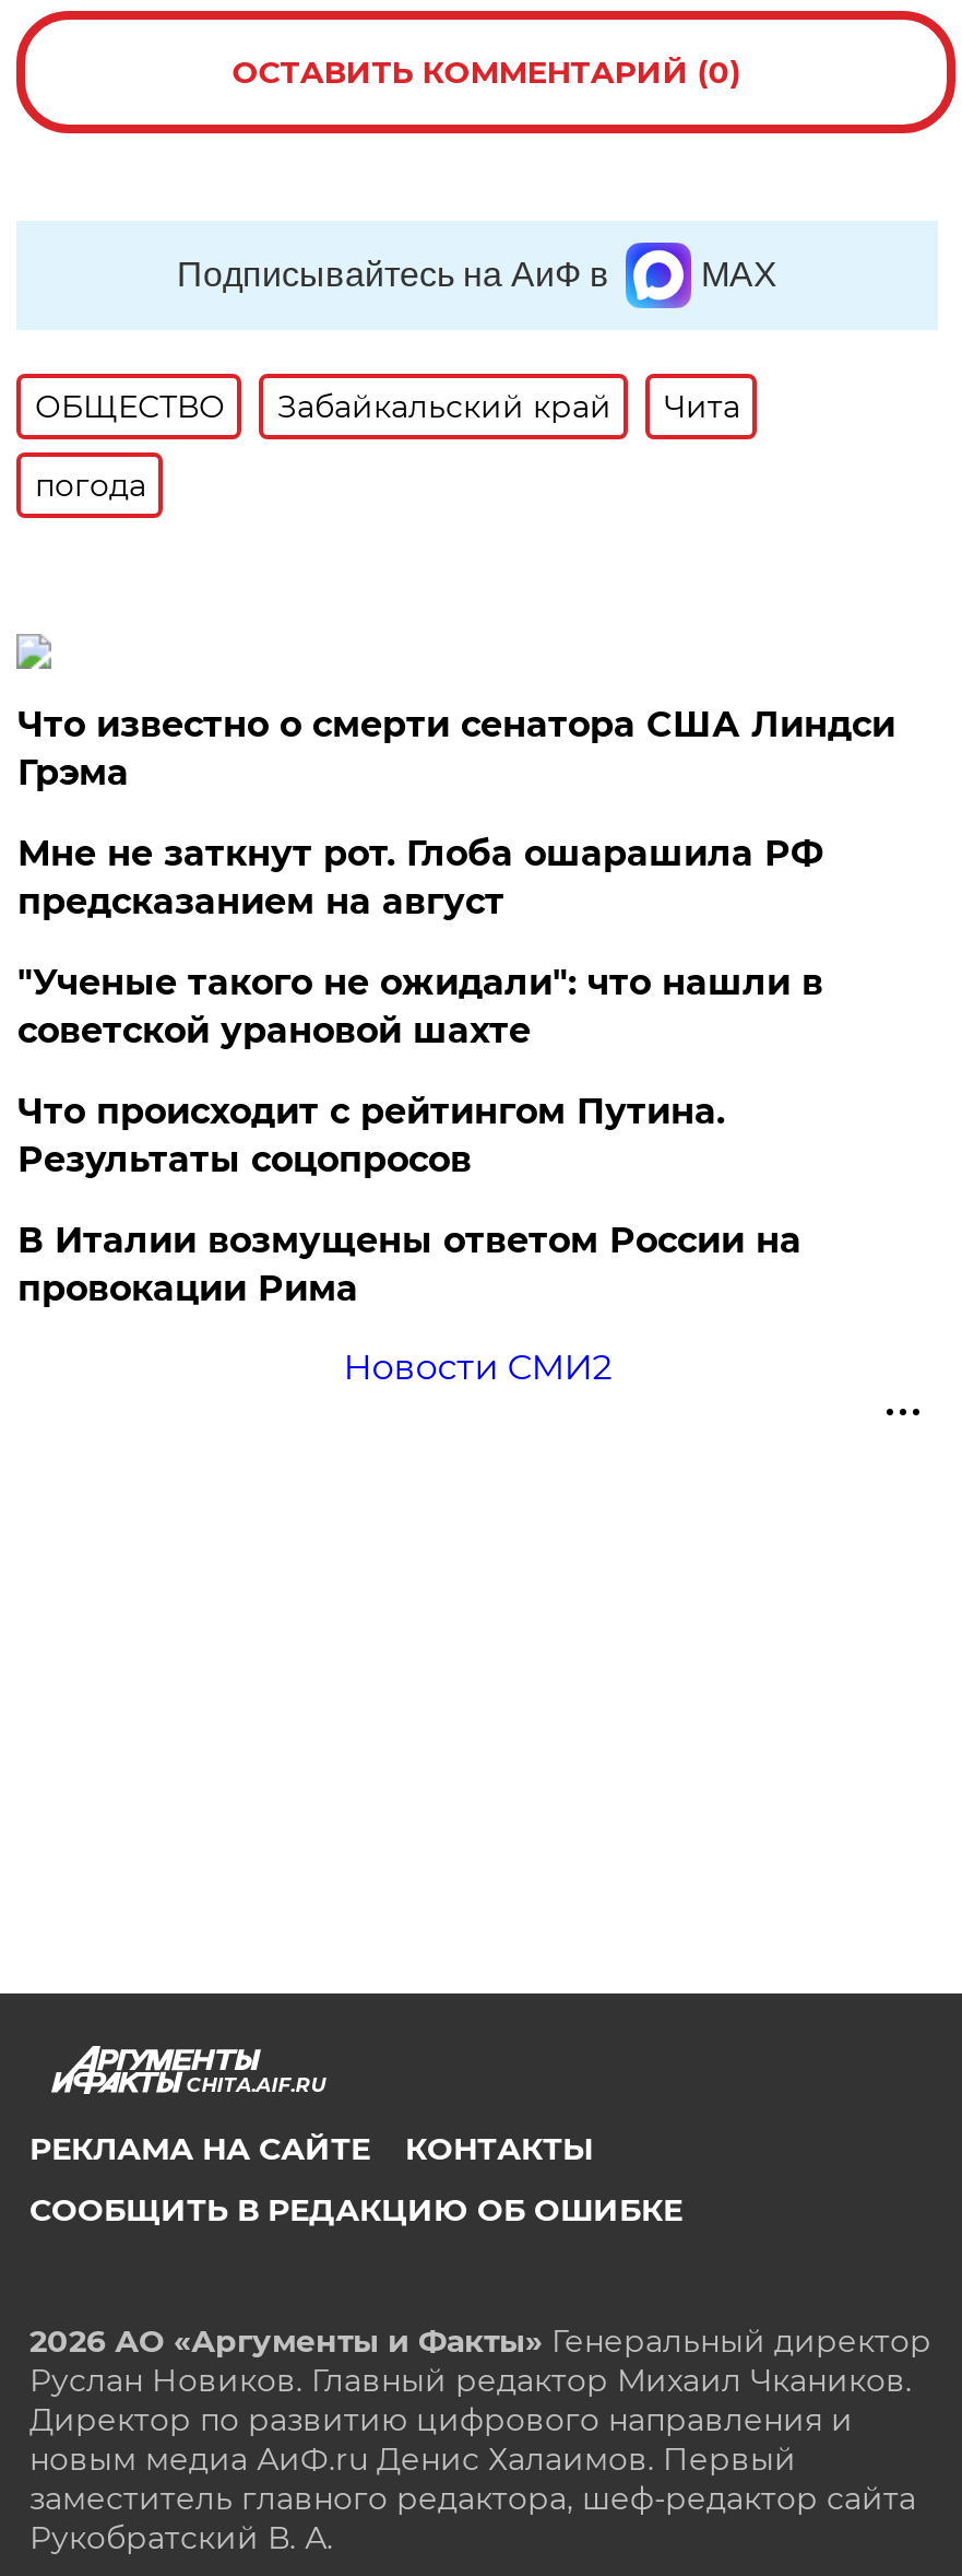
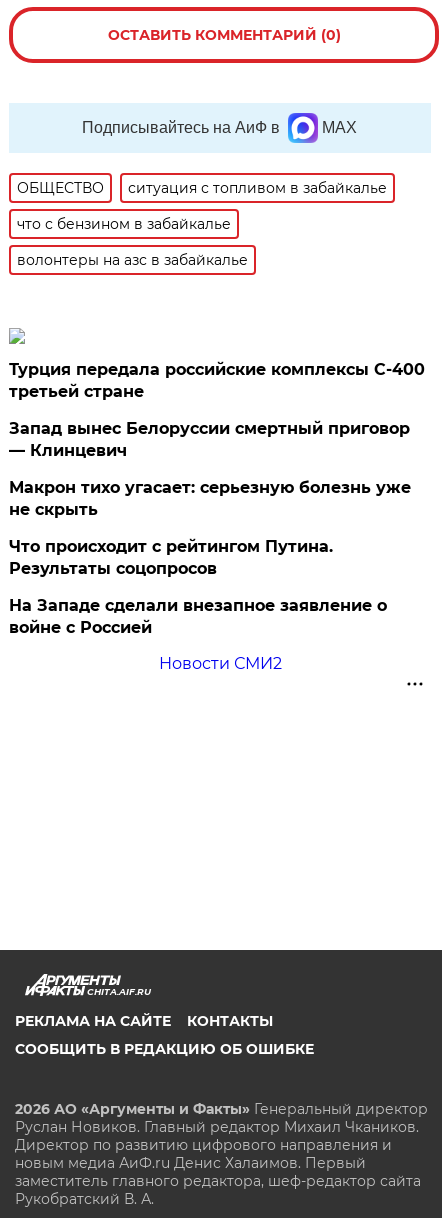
- Забайкальский край
- Чита
- погода
+ ситуация с топливом в забайкалье
+ что с бензином в забайкалье
+ волонтеры на азс в забайкалье

- Что известно о смерти сенатора США Линдси
- Грэма
- Мне не заткнут рот. Глоба ошарашила РФ
- предсказанием на август
- "Ученые такого не ожидали": что нашли в
- советской урановой шахте
+ Турция передала российские комплексы С-400
+ третьей стране
+ Запад вынес Белоруссии смертный приговор
+ — Клинцевич
+ Макрон тихо угасает: серьезную болезнь уже
+ не скрыть

- В Италии возмущены ответом России на
- провокации Рима
+ На Западе сделали внезапное заявление о
+ войне с Россией
